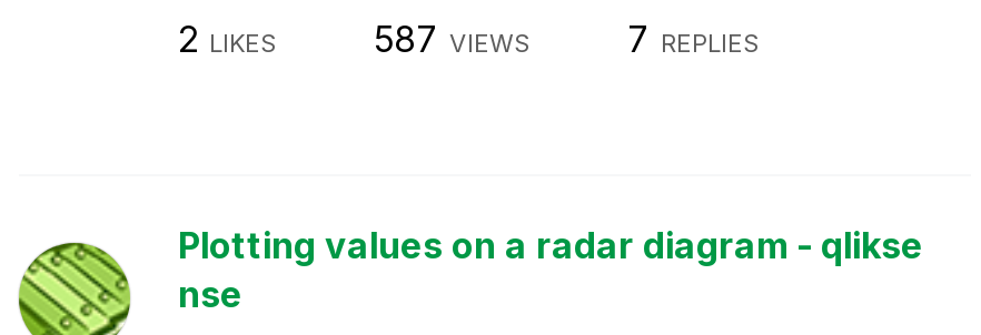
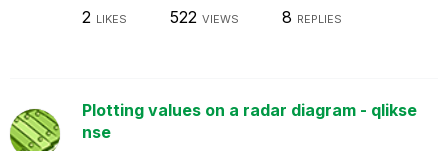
- 587 VIEWS
+ 522 VIEWS

- 7 REPLIES
+ 8 REPLIES
